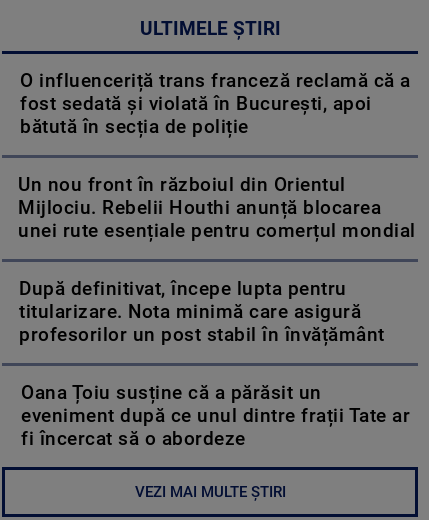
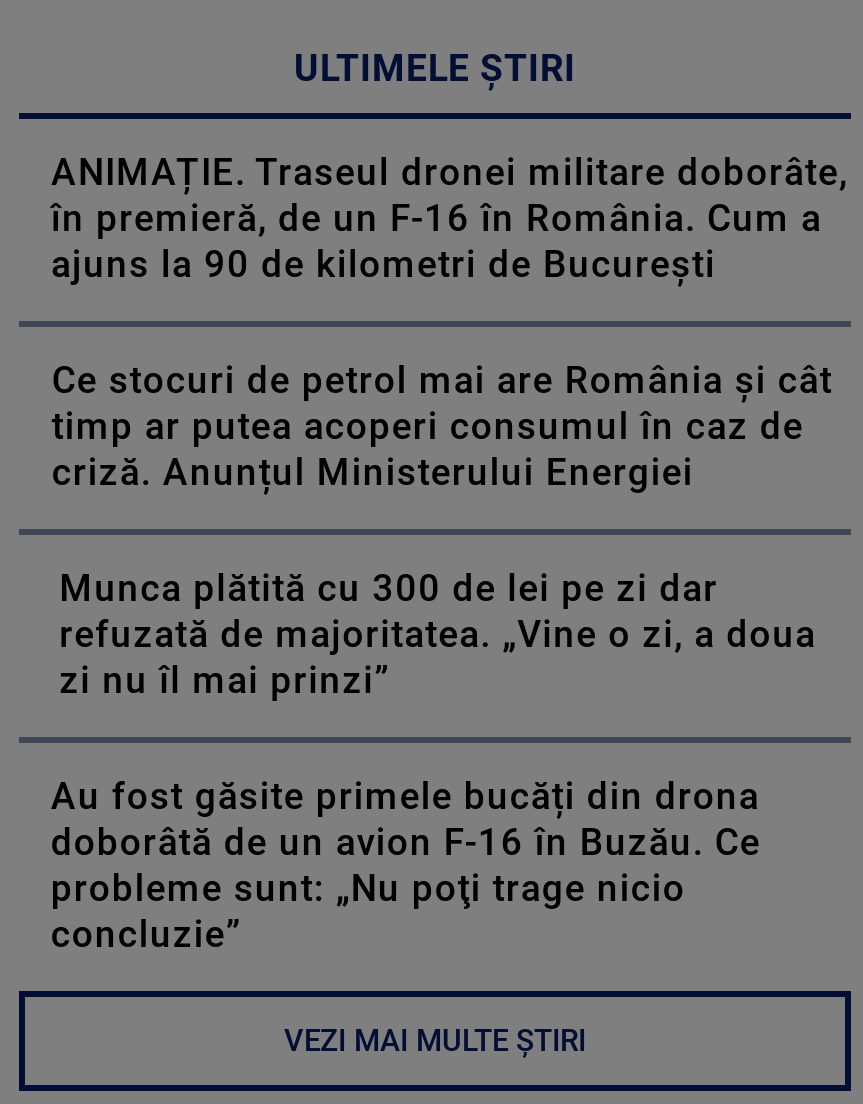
- O influenceriță trans franceză reclamă că a
- fost sedată și violată în București, apoi
- bătută în secția de poliție
+ ANIMAȚIE. Traseul dronei militare doborâte,
+ în premieră, de un F-16 în România. Cum a
+ ajuns la 90 de kilometri de București

- Un nou front în războiul din Orientul
- Mijlociu. Rebelii Houthi anunță blocarea
- unei rute esențiale pentru comerțul mondial
+ Ce stocuri de petrol mai are România și cât
+ timp ar putea acoperi consumul în caz de
+ criză. Anunțul Ministerului Energiei

- După definitivat, începe lupta pentru
- titularizare. Nota minimă care asigură
- profesorilor un post stabil în învățământ
+ Munca plătită cu 300 de lei pe zi dar
+ refuzată de majoritatea. „Vine o zi, a doua
+ zi nu îl mai prinzi”

- Oana Țoiu susține că a părăsit un
- eveniment după ce unul dintre frații Tate ar
- fi încercat să o abordeze
+ Au fost găsite primele bucăți din drona
+ doborâtă de un avion F-16 în Buzău. Ce
+ probleme sunt: „Nu poţi trage nicio
+ concluzie”
